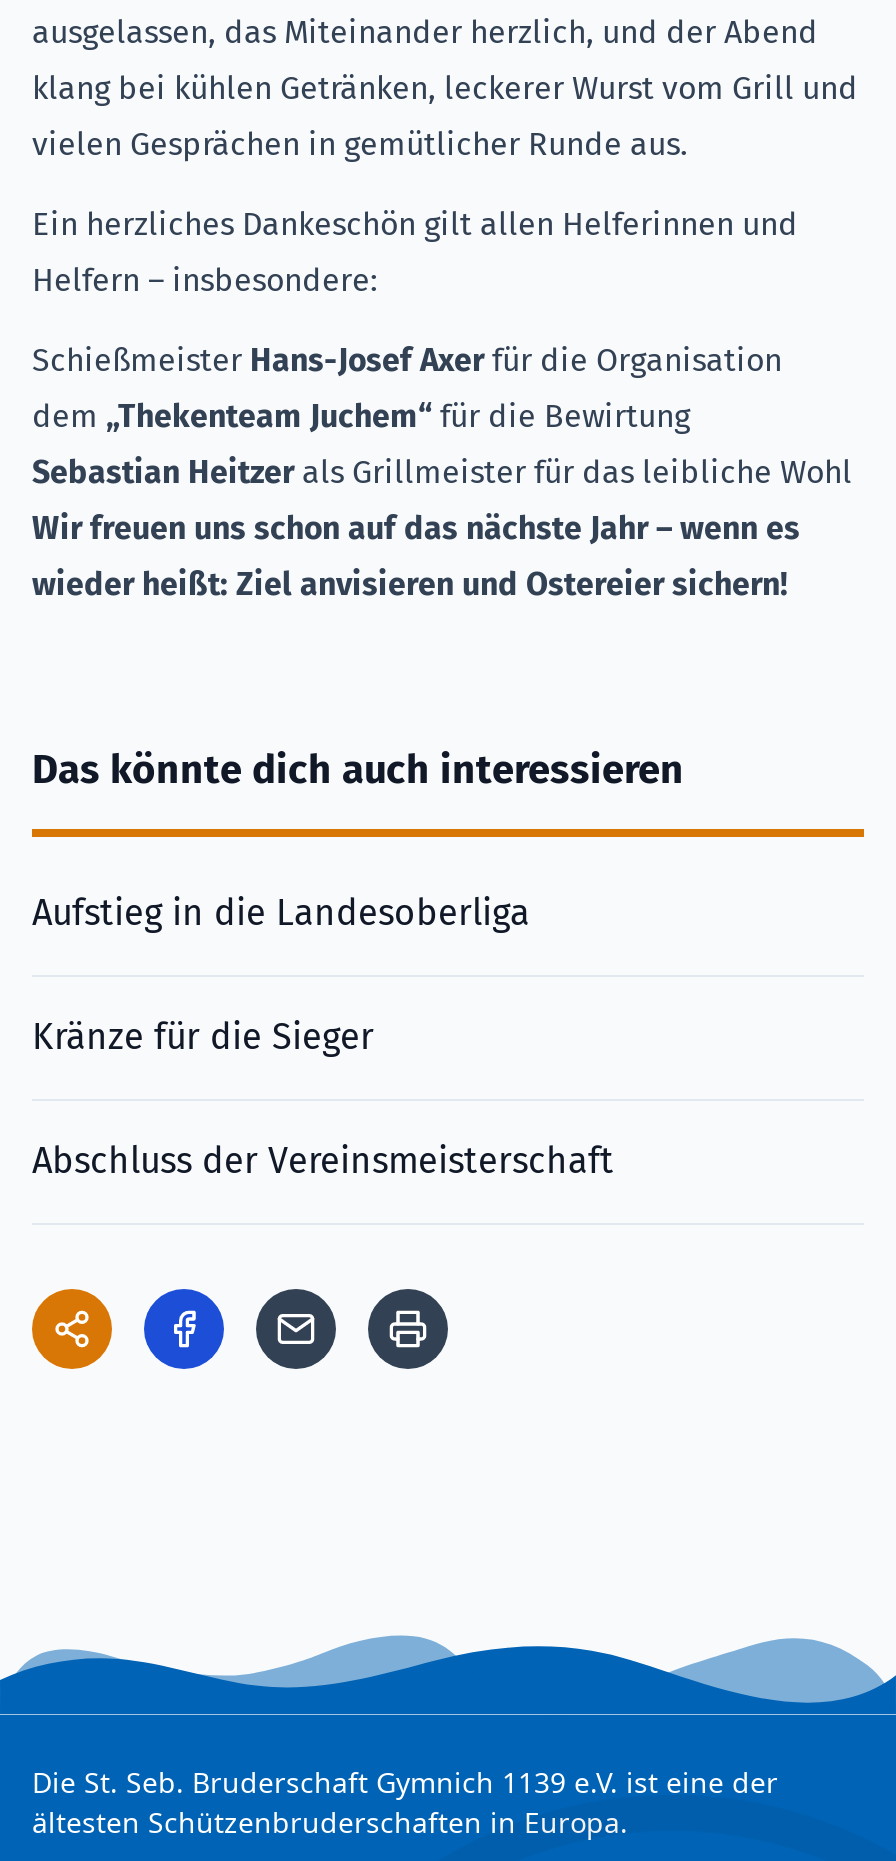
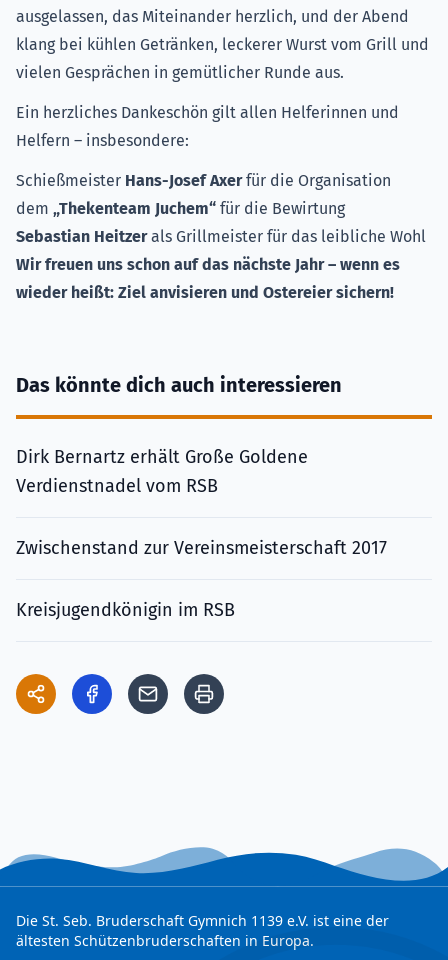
- Aufstieg in die Landesoberliga
+ Dirk Bernartz erhält Große Goldene
+ Verdienstnadel vom RSB

- Kränze für die Sieger
+ Zwischenstand zur Vereinsmeisterschaft 2017

- Abschluss der Vereinsmeisterschaft
+ Kreisjugendkönigin im RSB
